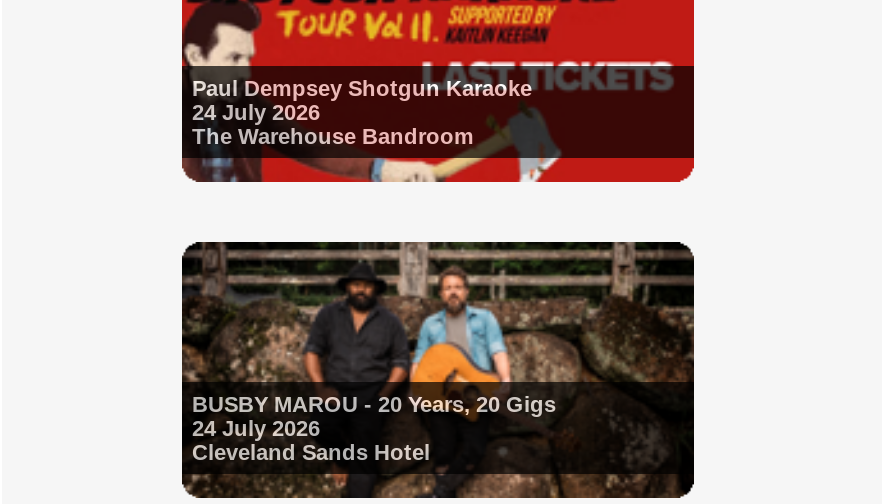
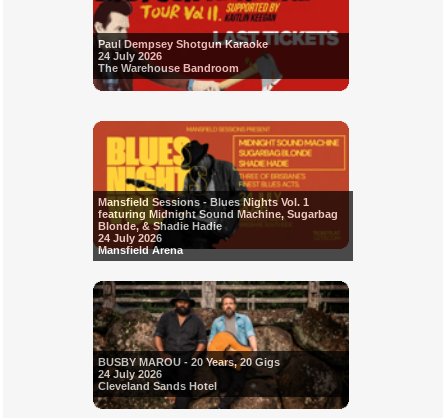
+ [image]
+ Mansfield Sessions - Blues Nights Vol. 1
+ featuring Midnight Sound Machine, Sugarbag
+ Blonde, & Shadie Hadie
+ 24 July 2026
+ Mansfield Arena
